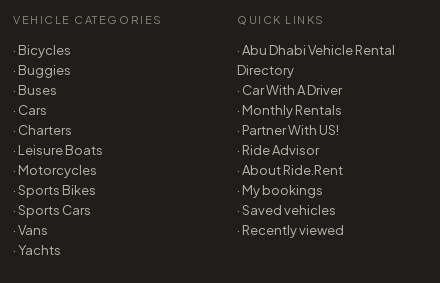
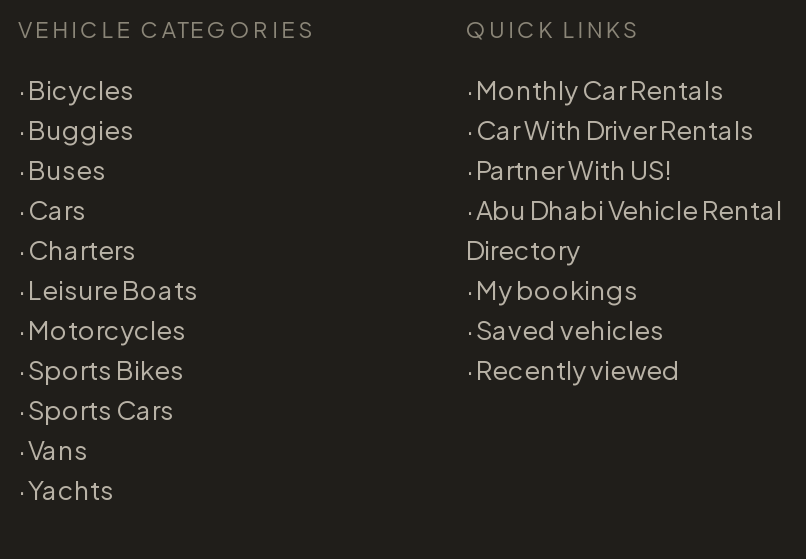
moved down: · Abu Dhabi Vehicle Rental | Directory

+ · Monthly Car Rentals
+ · Car With Driver Rentals

- · Car With A Driver
- · Monthly Rentals
- · Ride Advisor
- · About Ride.Rent

moved up: · Partner With US!

moved up: · My bookings | · Saved vehicles | · Recently viewed
